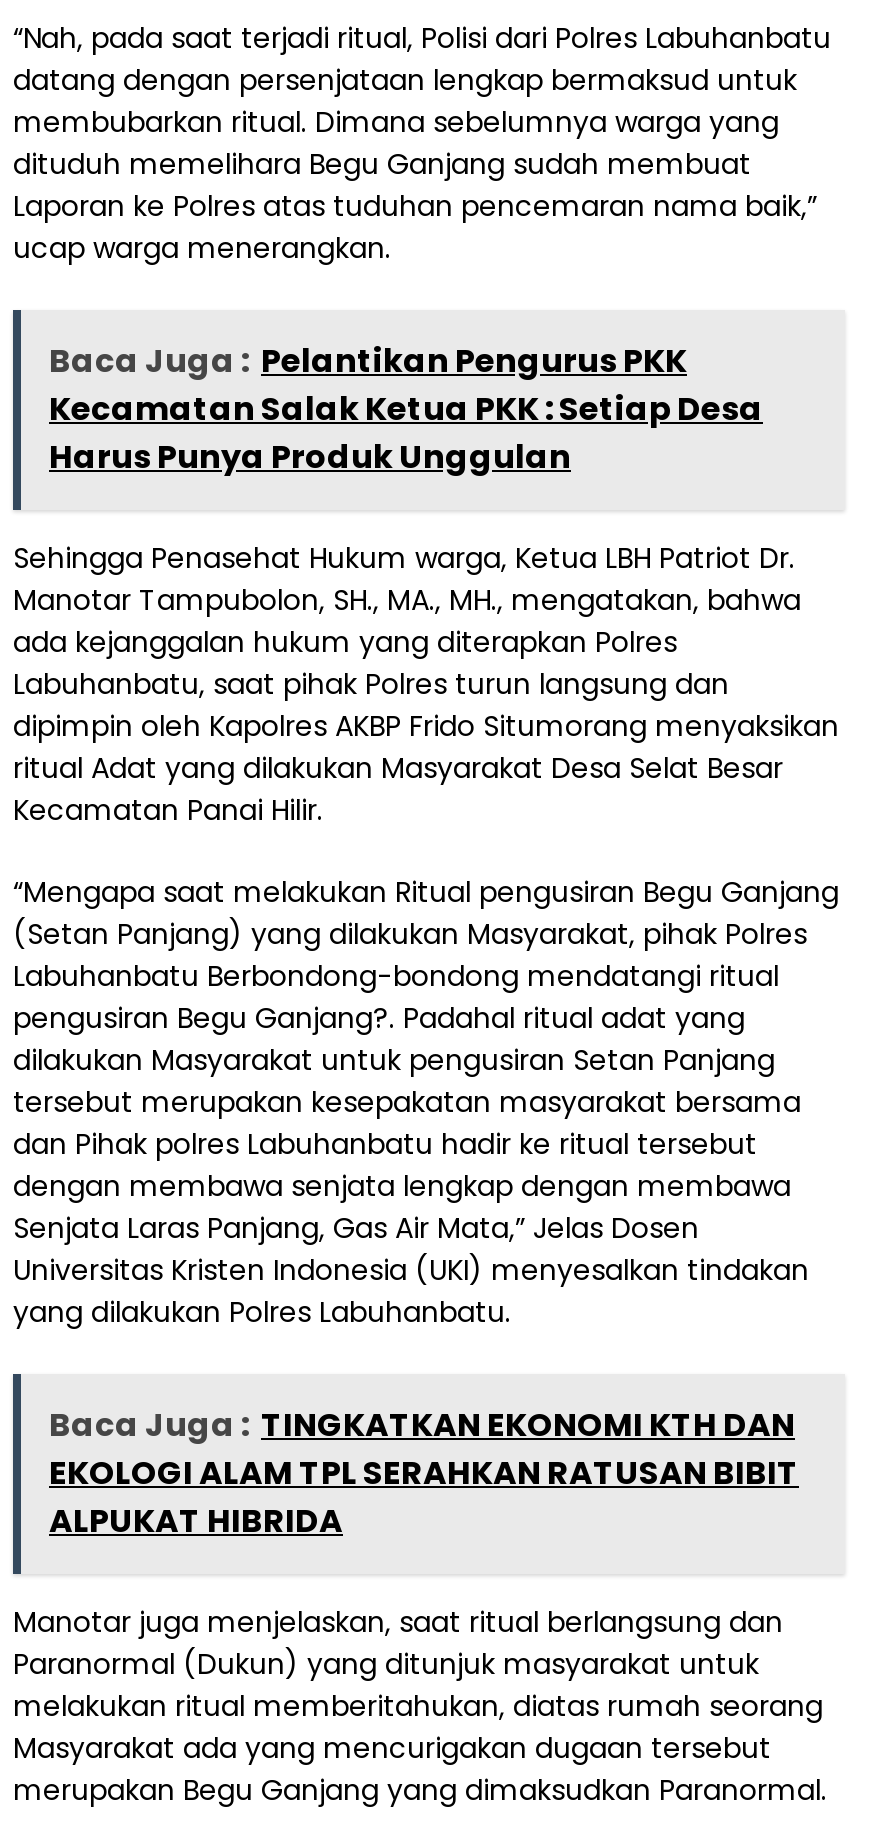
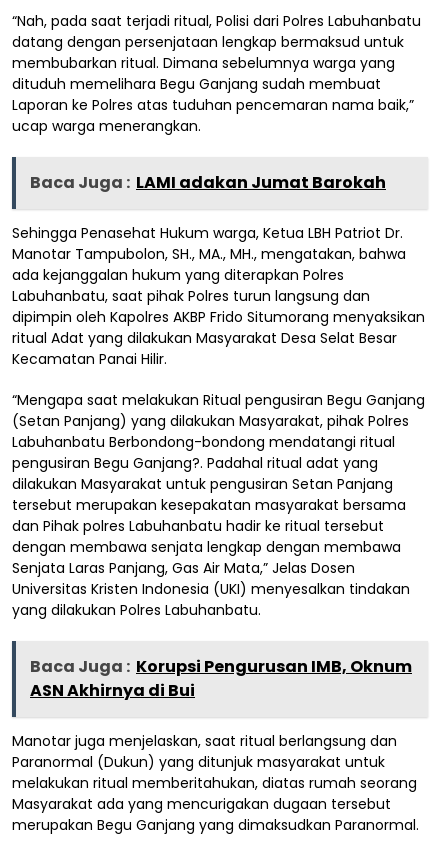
- Baca Juga : Pelantikan Pengurus PKK
- Kecamatan Salak Ketua PKK : Setiap Desa
- Harus Punya Produk Unggulan
+ Baca Juga : LAMI adakan Jumat Barokah

- Baca Juga : TINGKATKAN EKONOMI KTH DAN
- EKOLOGI ALAM TPL SERAHKAN RATUSAN BIBIT
- ALPUKAT HIBRIDA
+ Baca Juga : Korupsi Pengurusan IMB, Oknum
+ ASN Akhirnya di Bui
